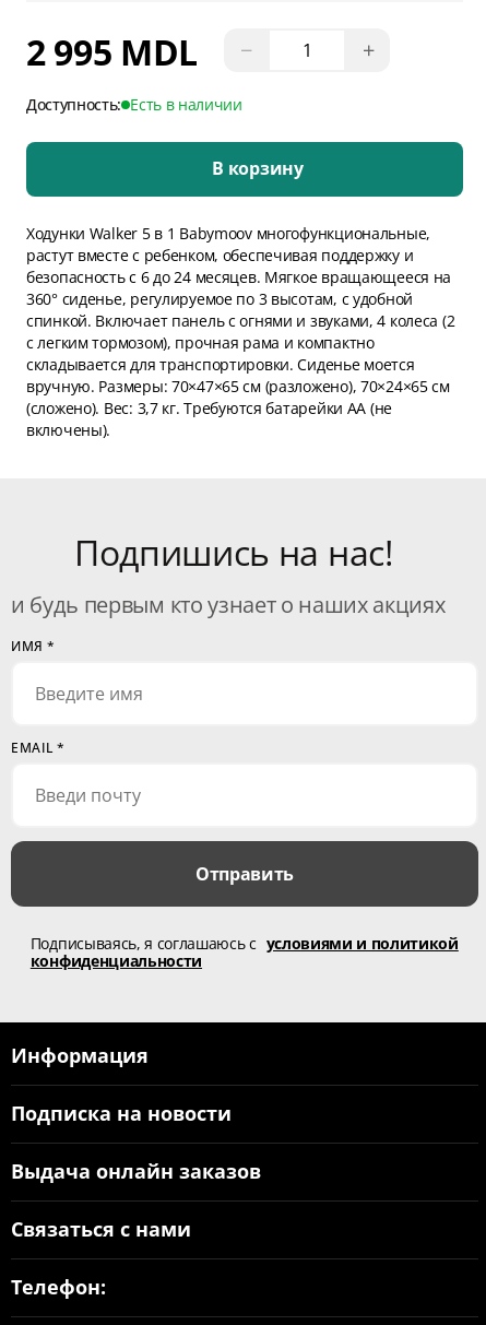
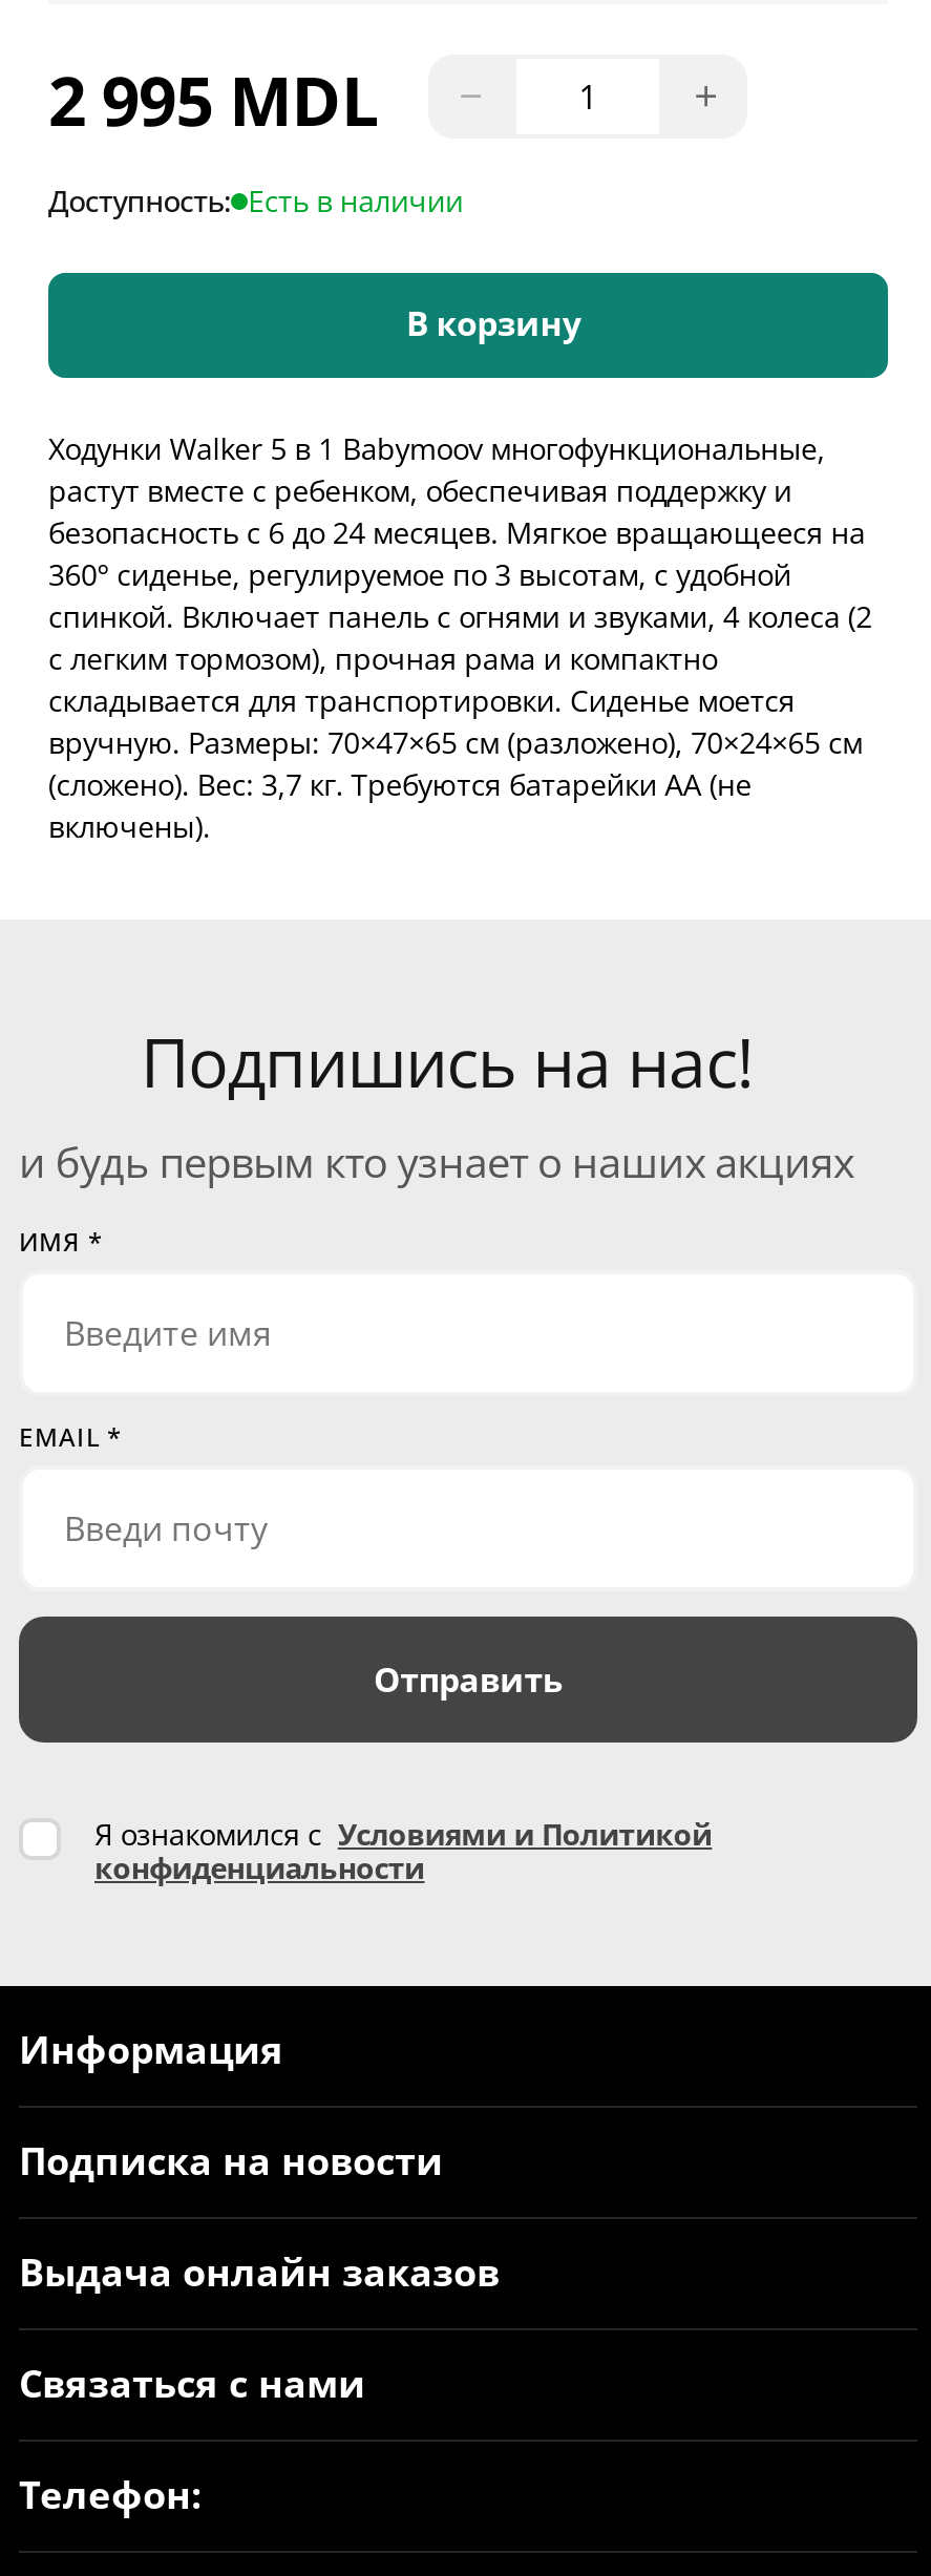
- Подписываясь, я соглашаюсь с условиями и политикой
+ Я ознакомился с Условиями и Политикой
